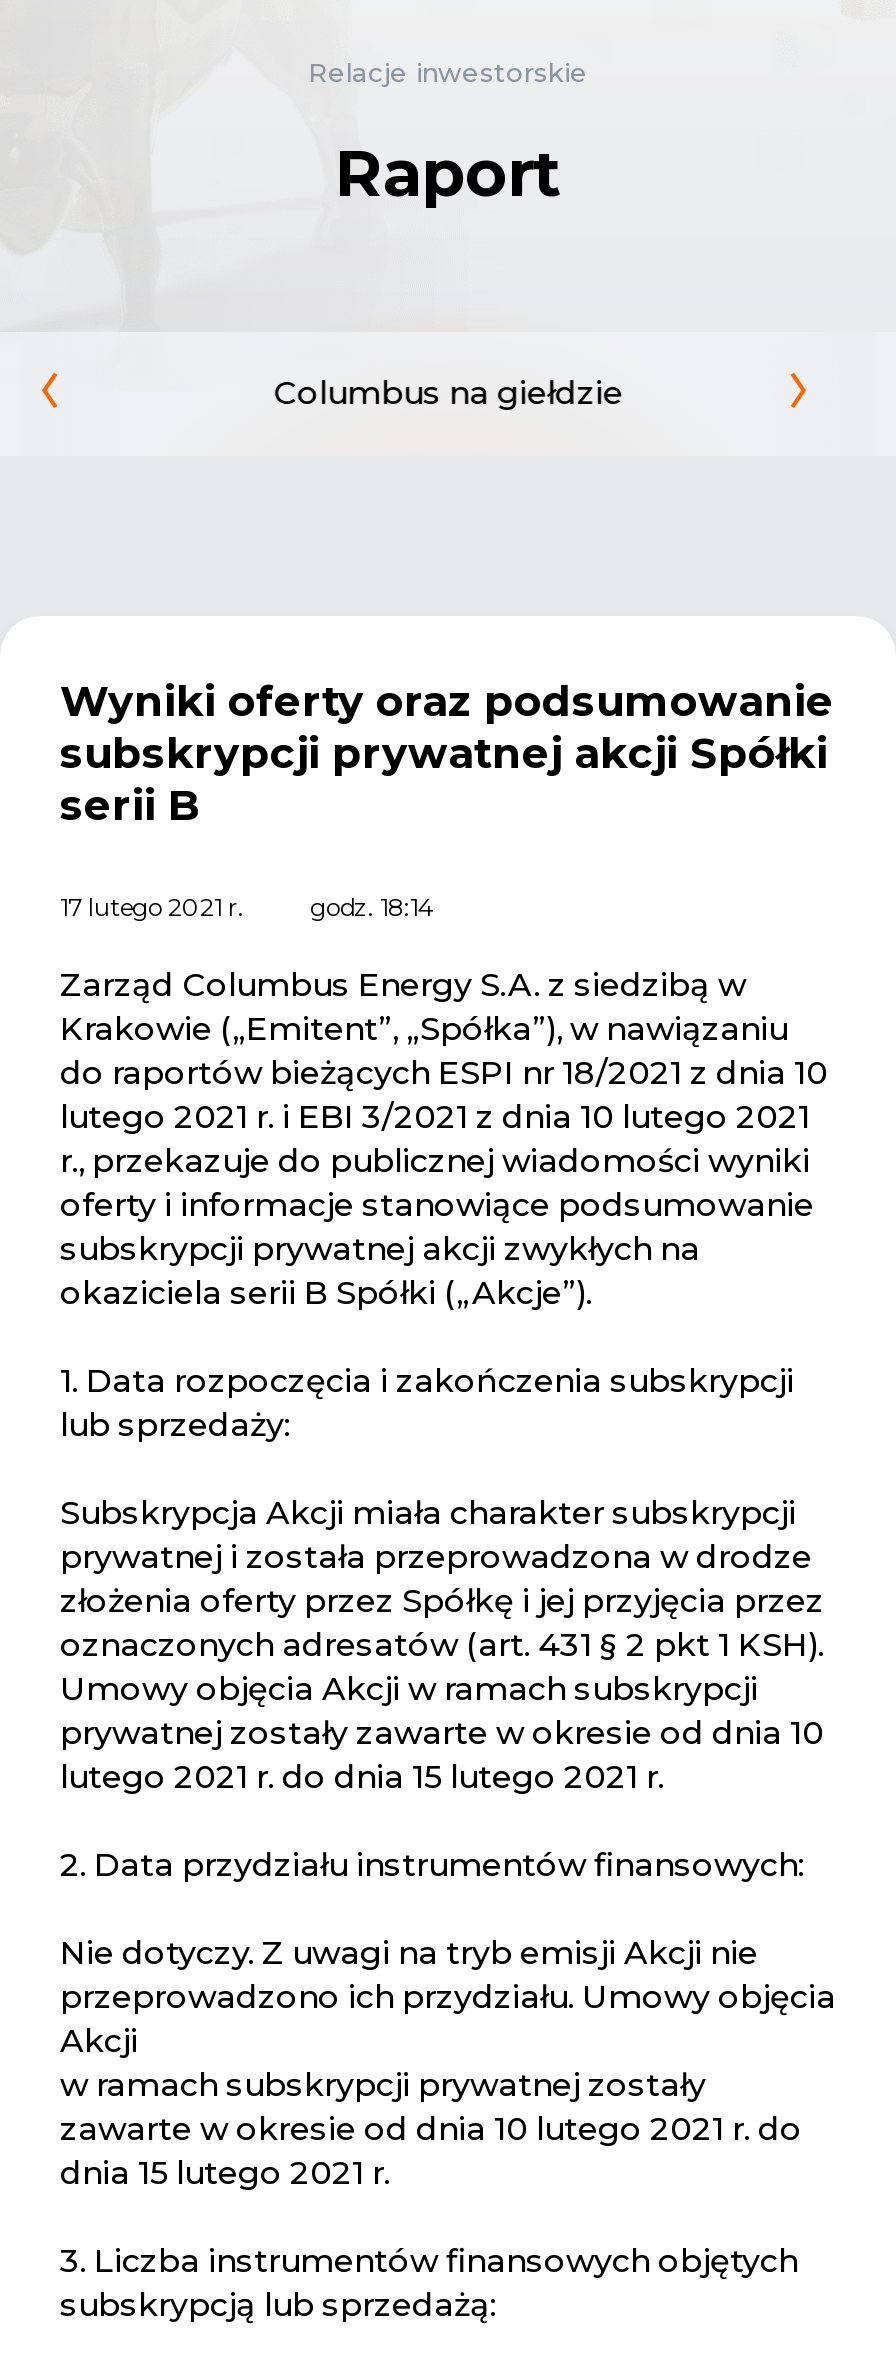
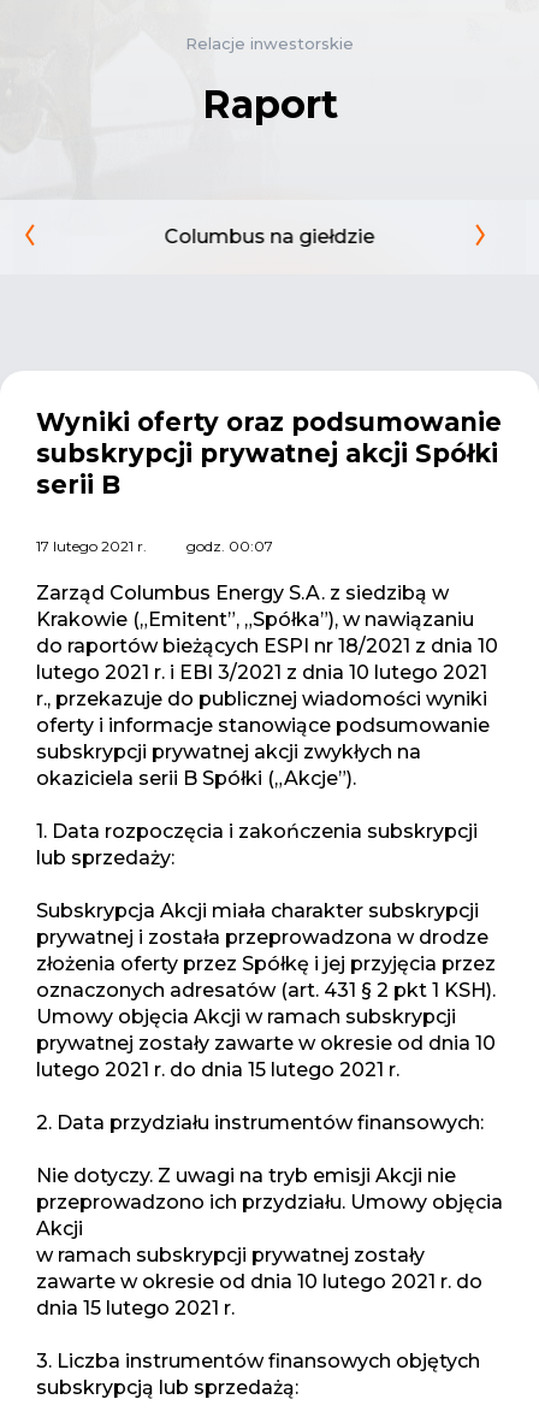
- 17 lutego 2021 r. godz. 18:14
+ 17 lutego 2021 r. godz. 00:07
